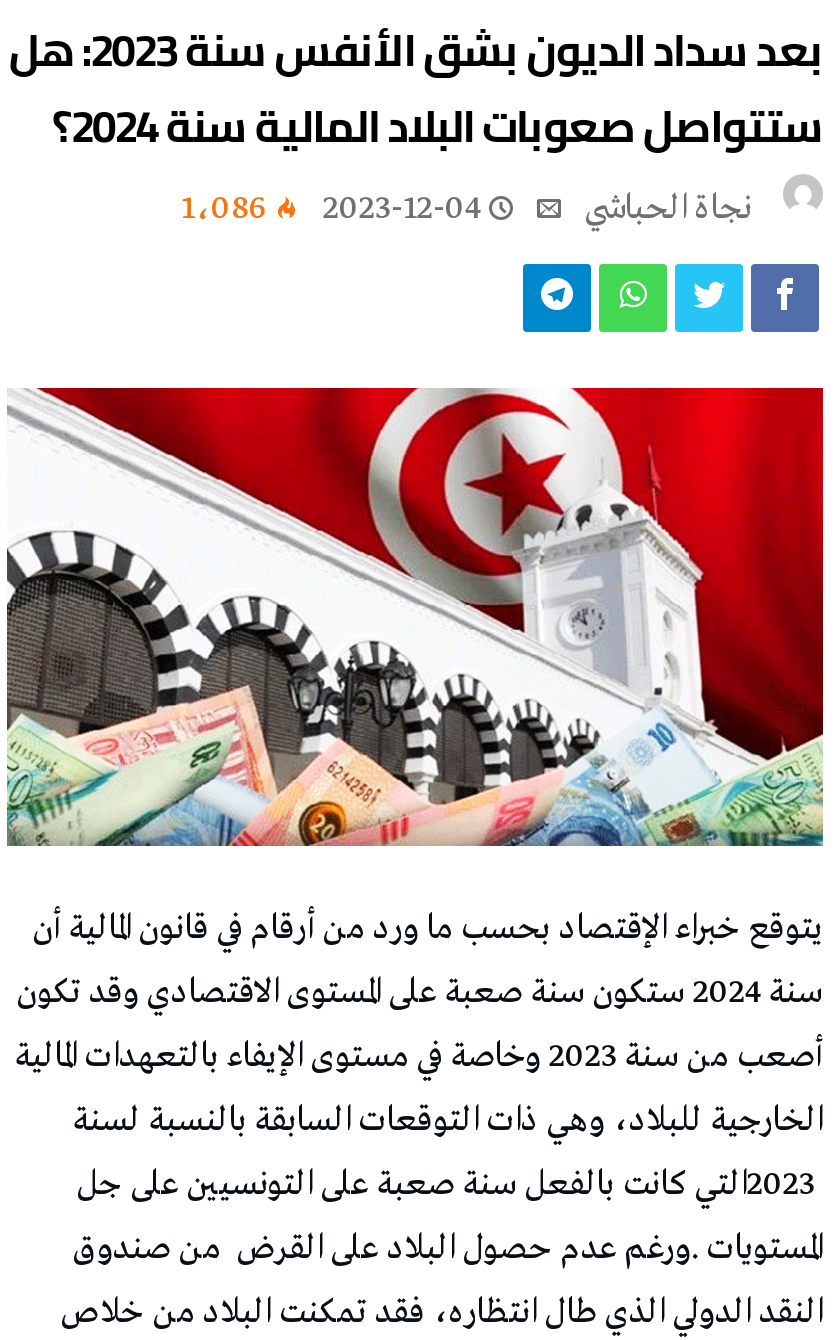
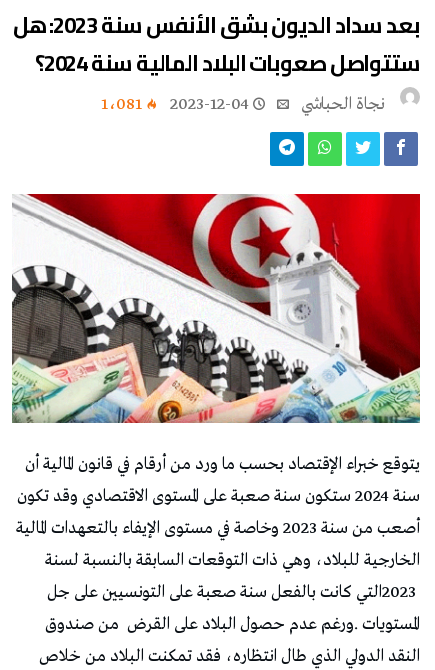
- 1٬086 2023-12-04
+ 1٬081 2023-12-04
